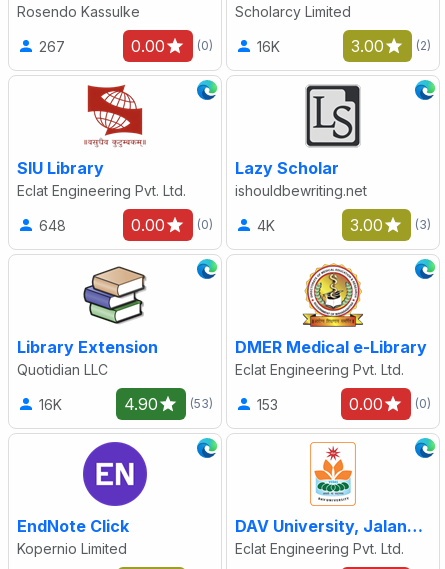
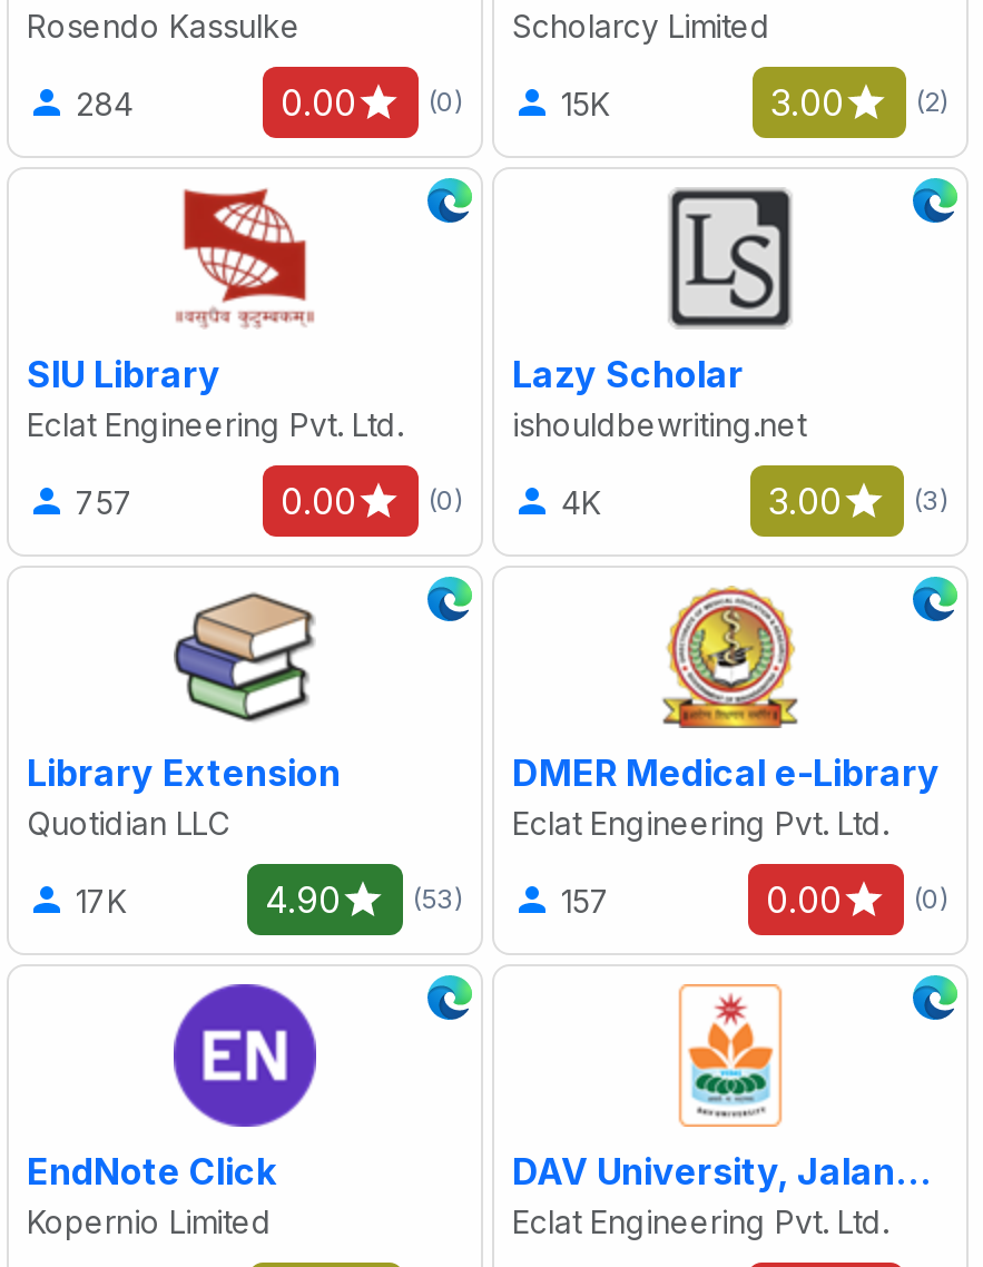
- 267
+ 284

- 16K
+ 15K

- 648
+ 757

- 16K
+ 17K

- 153
+ 157
